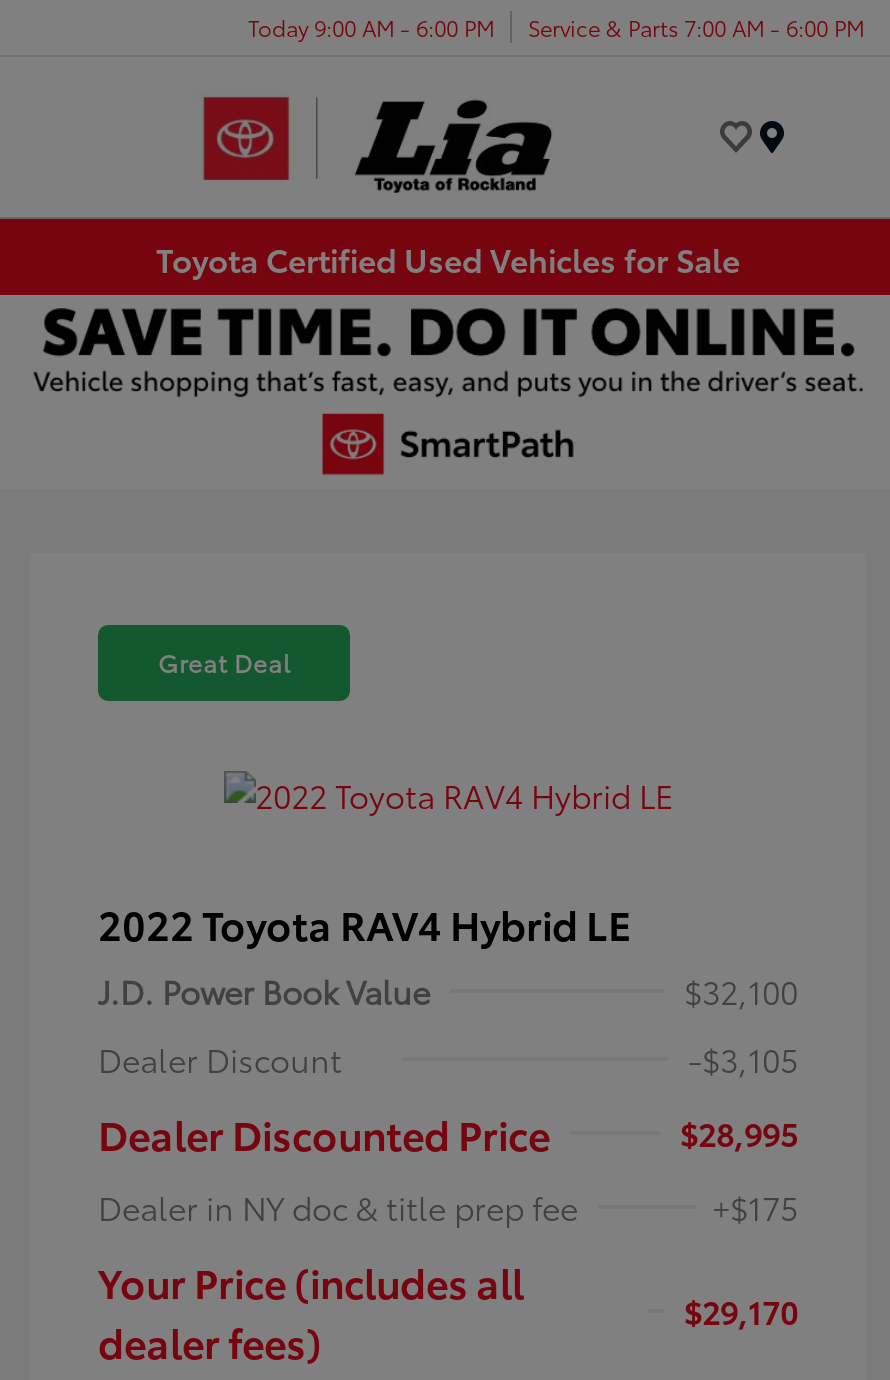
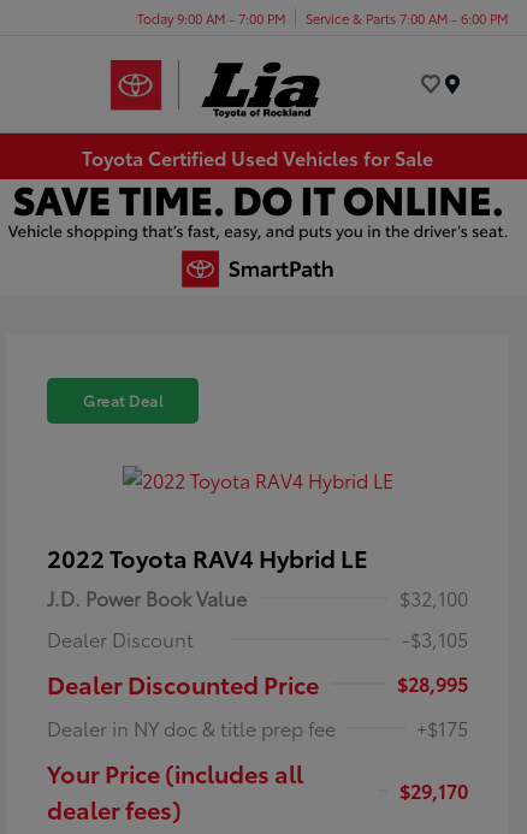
- Today 9:00 AM - 6:00 PM Service & Parts 7:00 AM - 6:00 PM
+ Today 9:00 AM - 7:00 PM Service & Parts 7:00 AM - 6:00 PM
